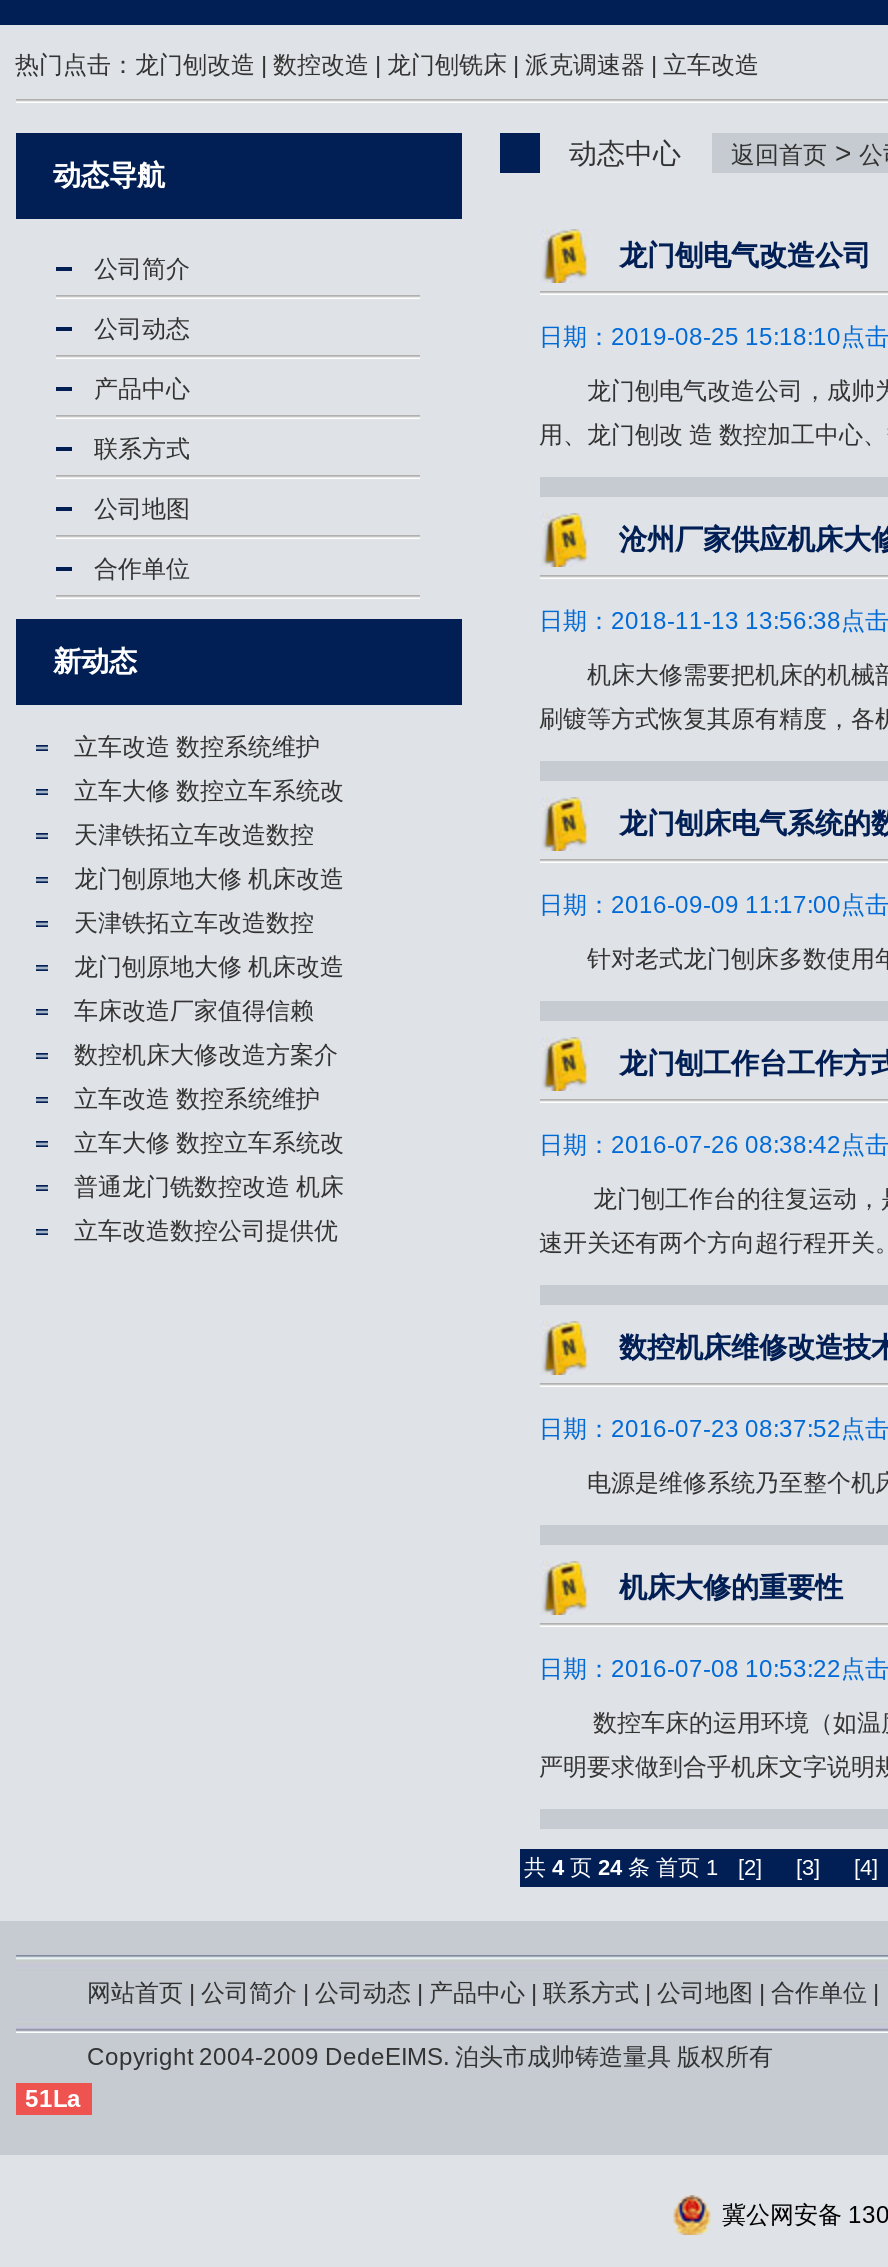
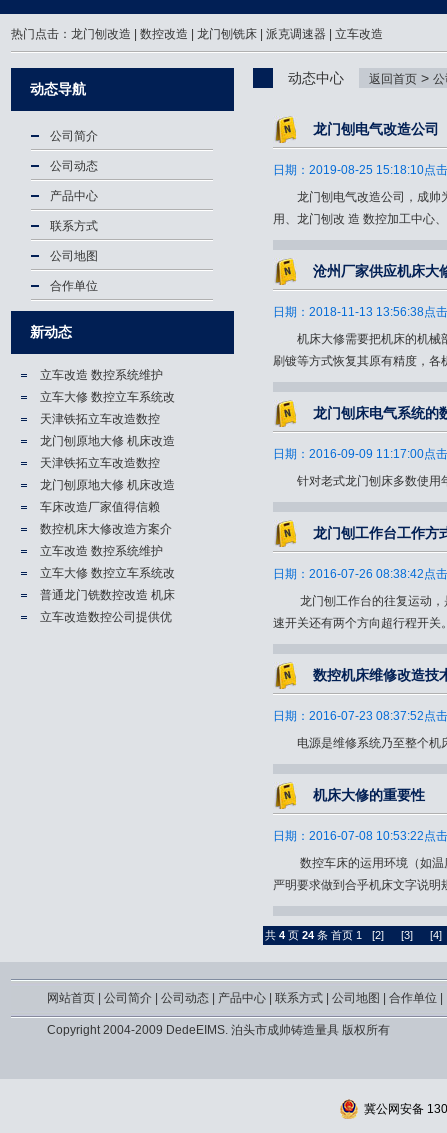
- 51La
